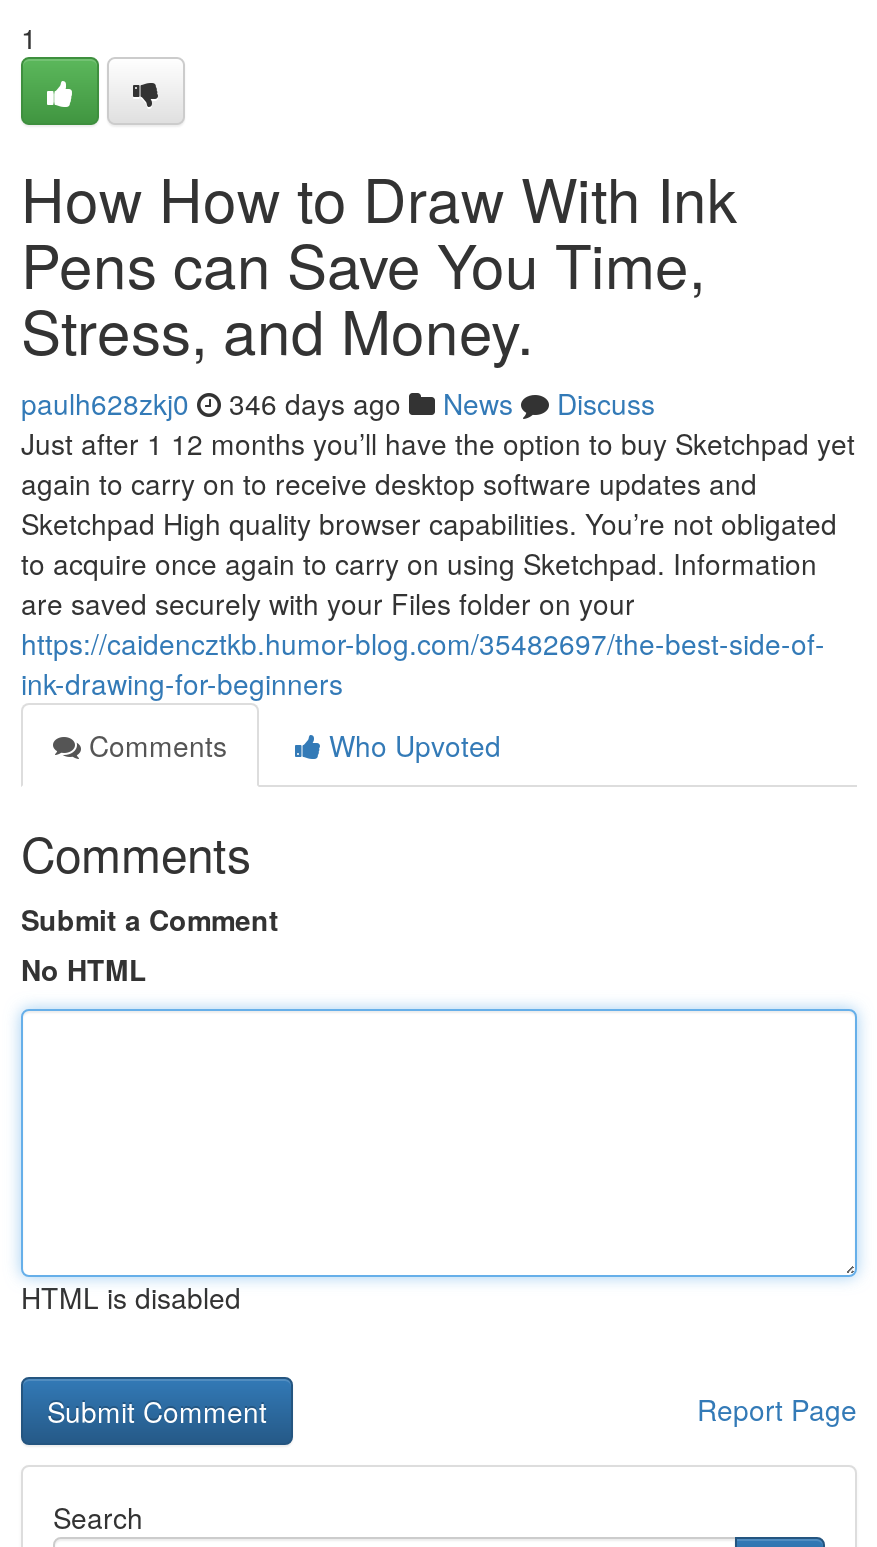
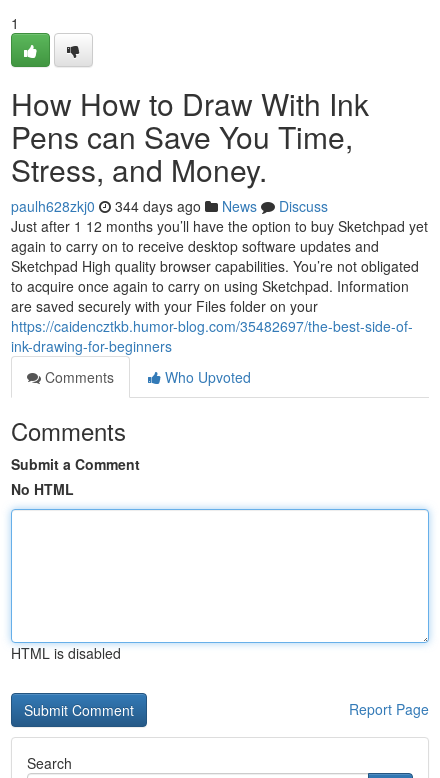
- paulh628zkj0 346 days ago News Discuss
+ paulh628zkj0 344 days ago News Discuss
